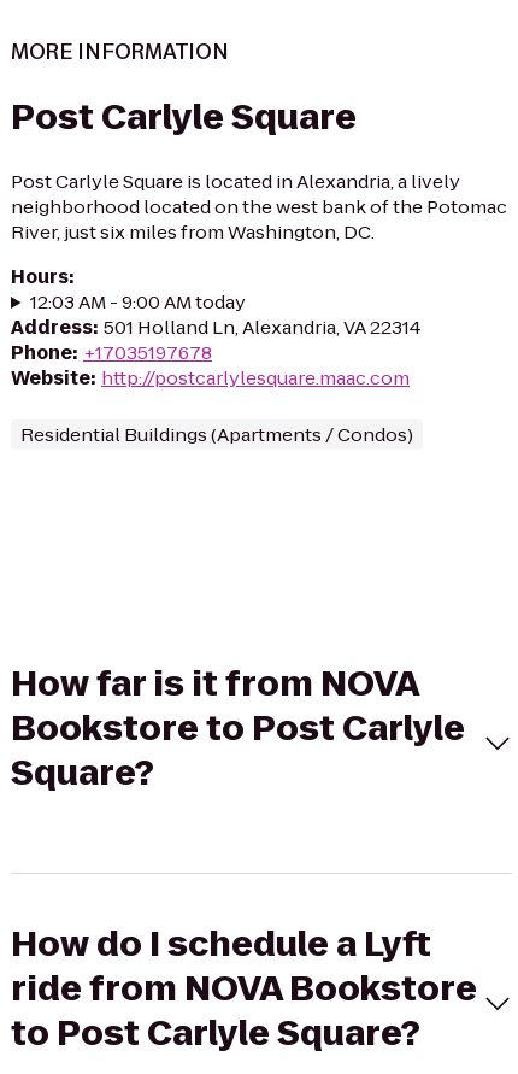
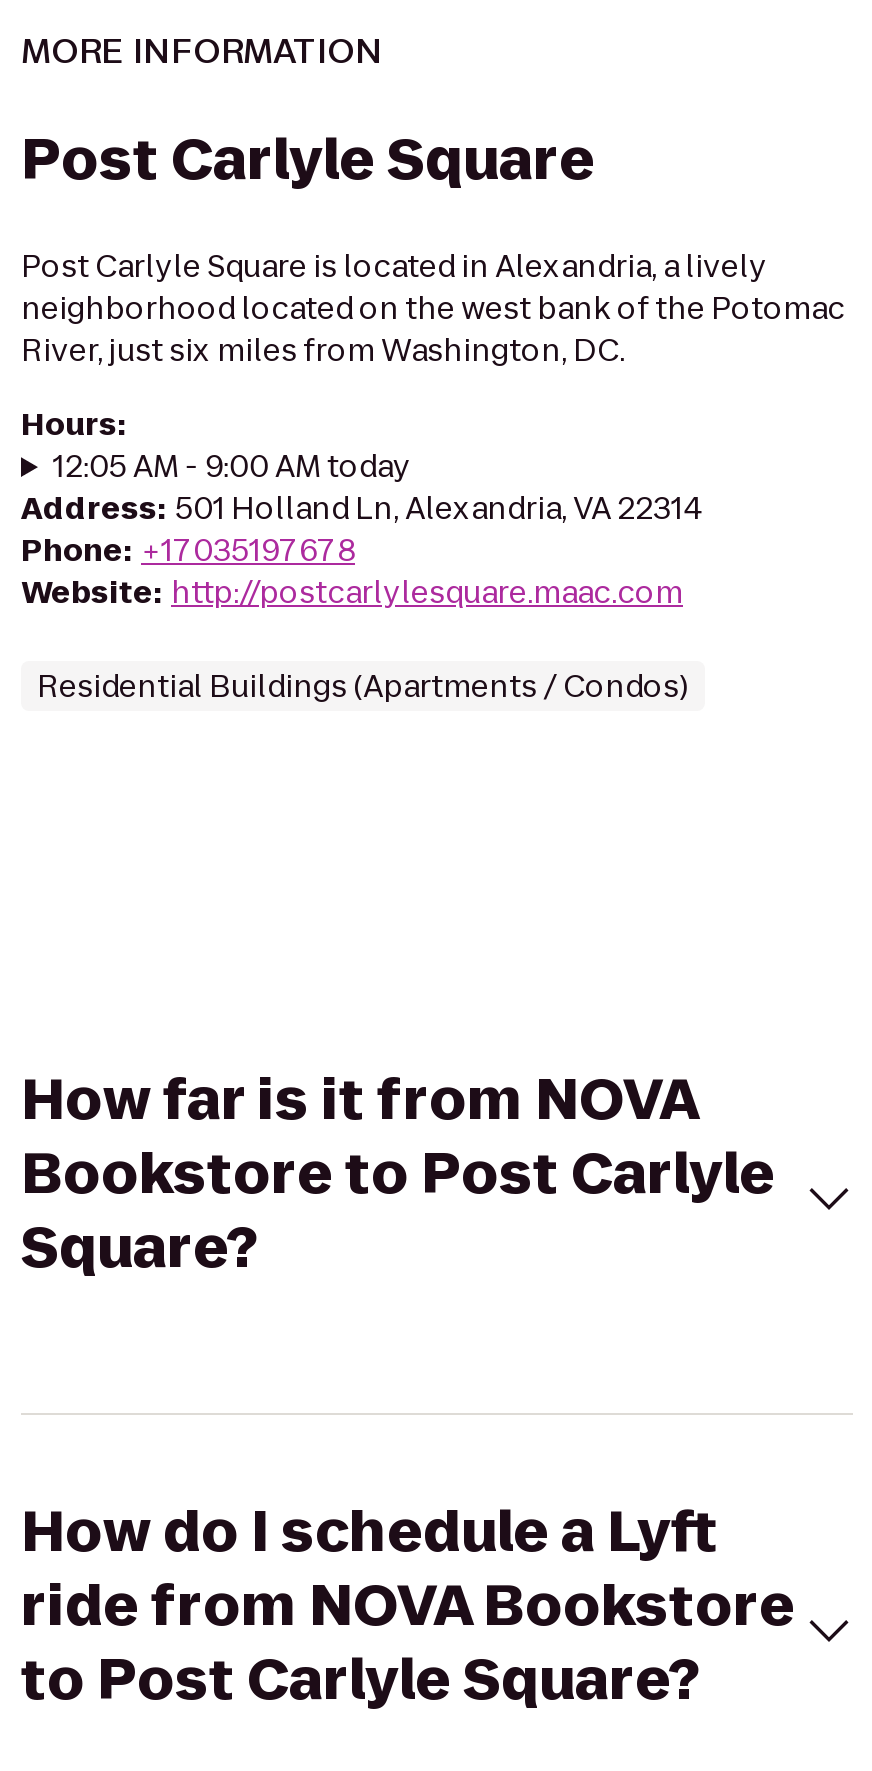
- 12:03 AM - 9:00 AM today
+ 12:05 AM - 9:00 AM today
